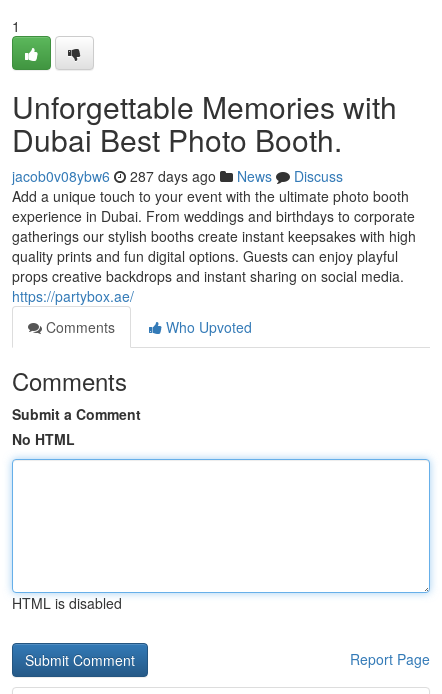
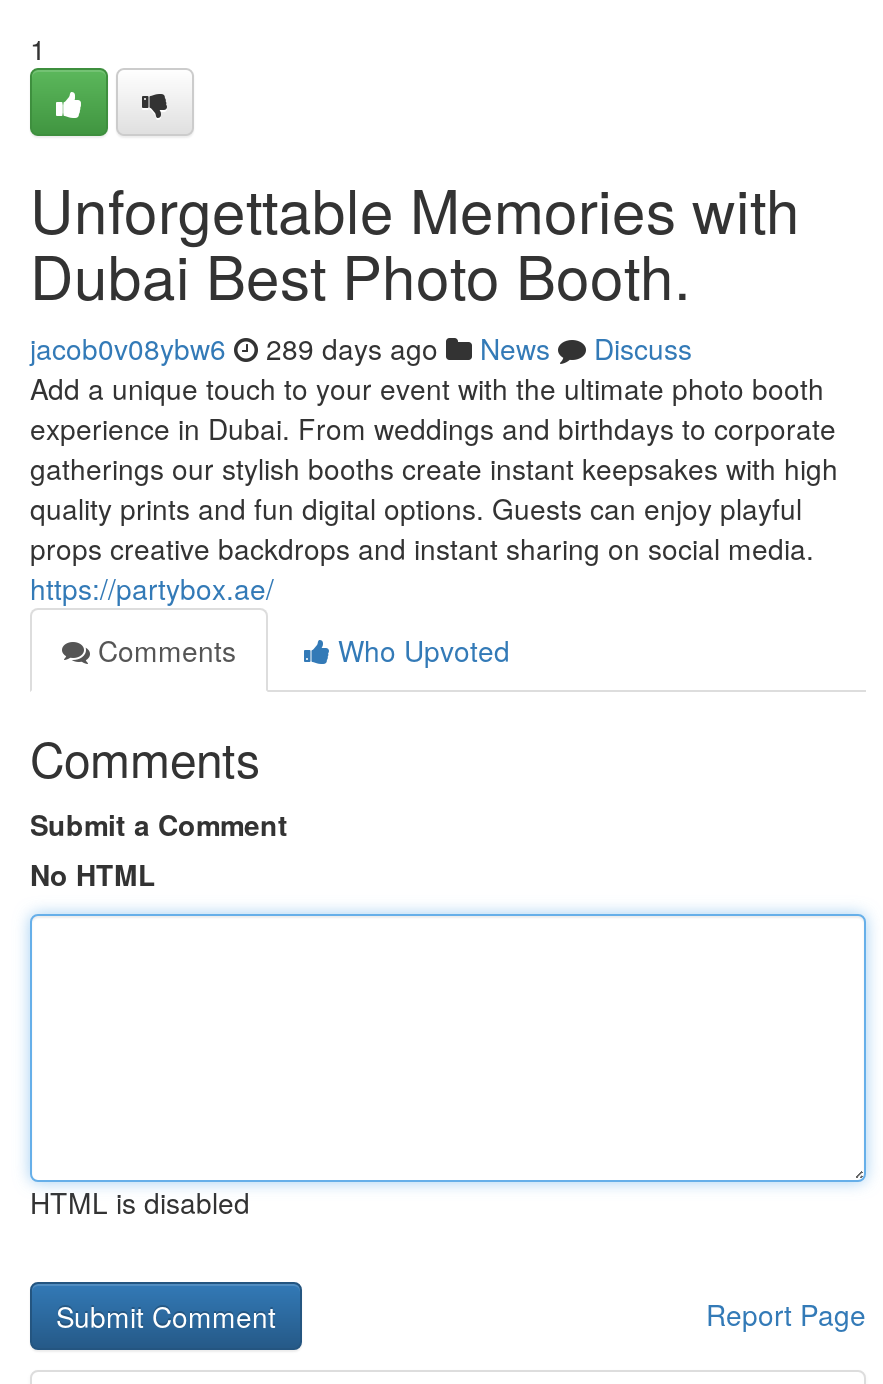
- jacob0v08ybw6 287 days ago News Discuss
+ jacob0v08ybw6 289 days ago News Discuss
